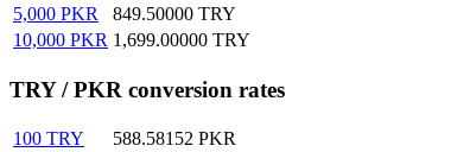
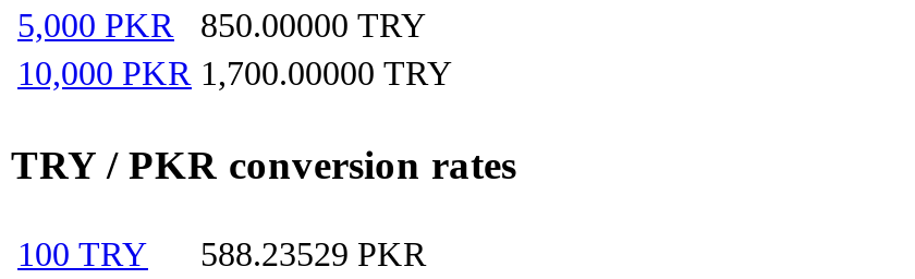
- 5,000 PKR 849.50000 TRY
+ 5,000 PKR 850.00000 TRY

- 10,000 PKR 1,699.00000 TRY
+ 10,000 PKR 1,700.00000 TRY

- 100 TRY 588.58152 PKR
+ 100 TRY 588.23529 PKR
